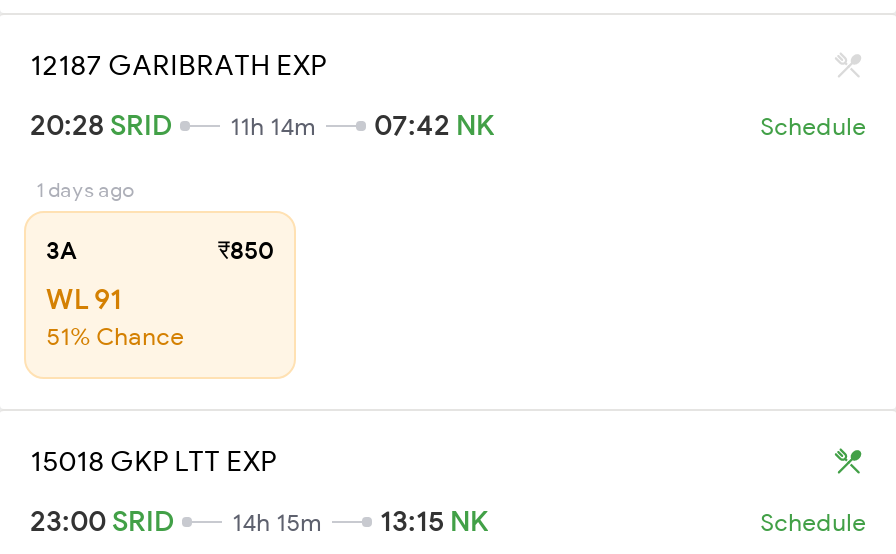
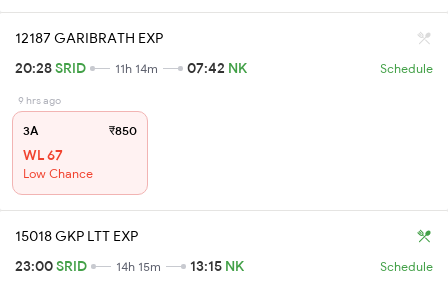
- 1 days ago
+ 9 hrs ago

- WL 91
+ WL 67

- 51% Chance
+ Low Chance
